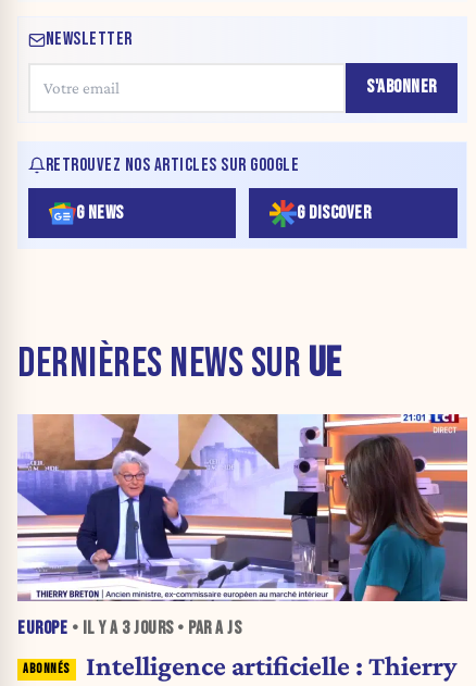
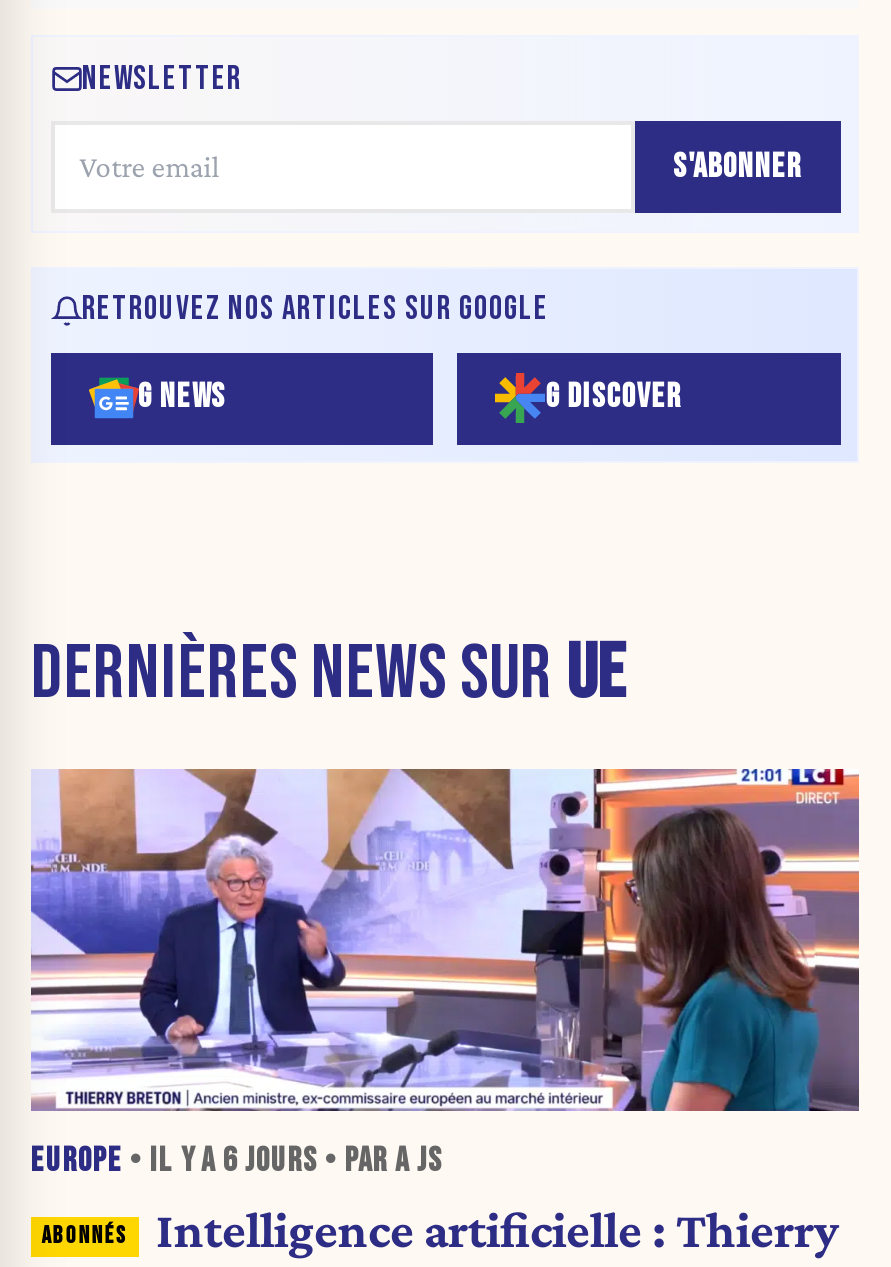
- EUROPE • IL Y A 3 JOURS • PAR A JS
+ EUROPE • IL Y A 6 JOURS • PAR A JS
